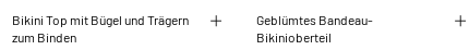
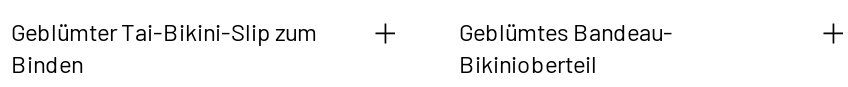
- Bikini Top mit Bügel und Trägern
- zum Binden
+ Geblümter Tai-Bikini-Slip zum
+ Binden
